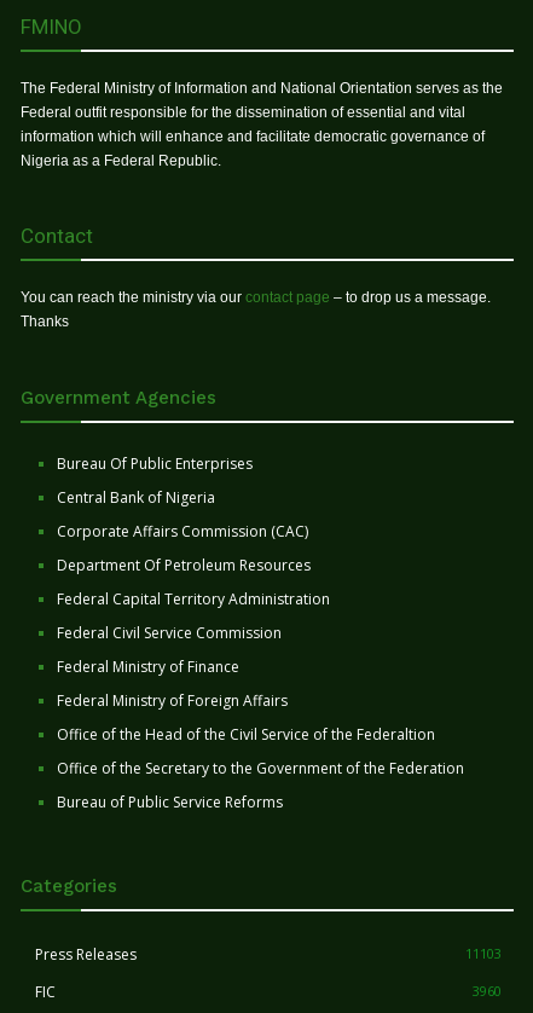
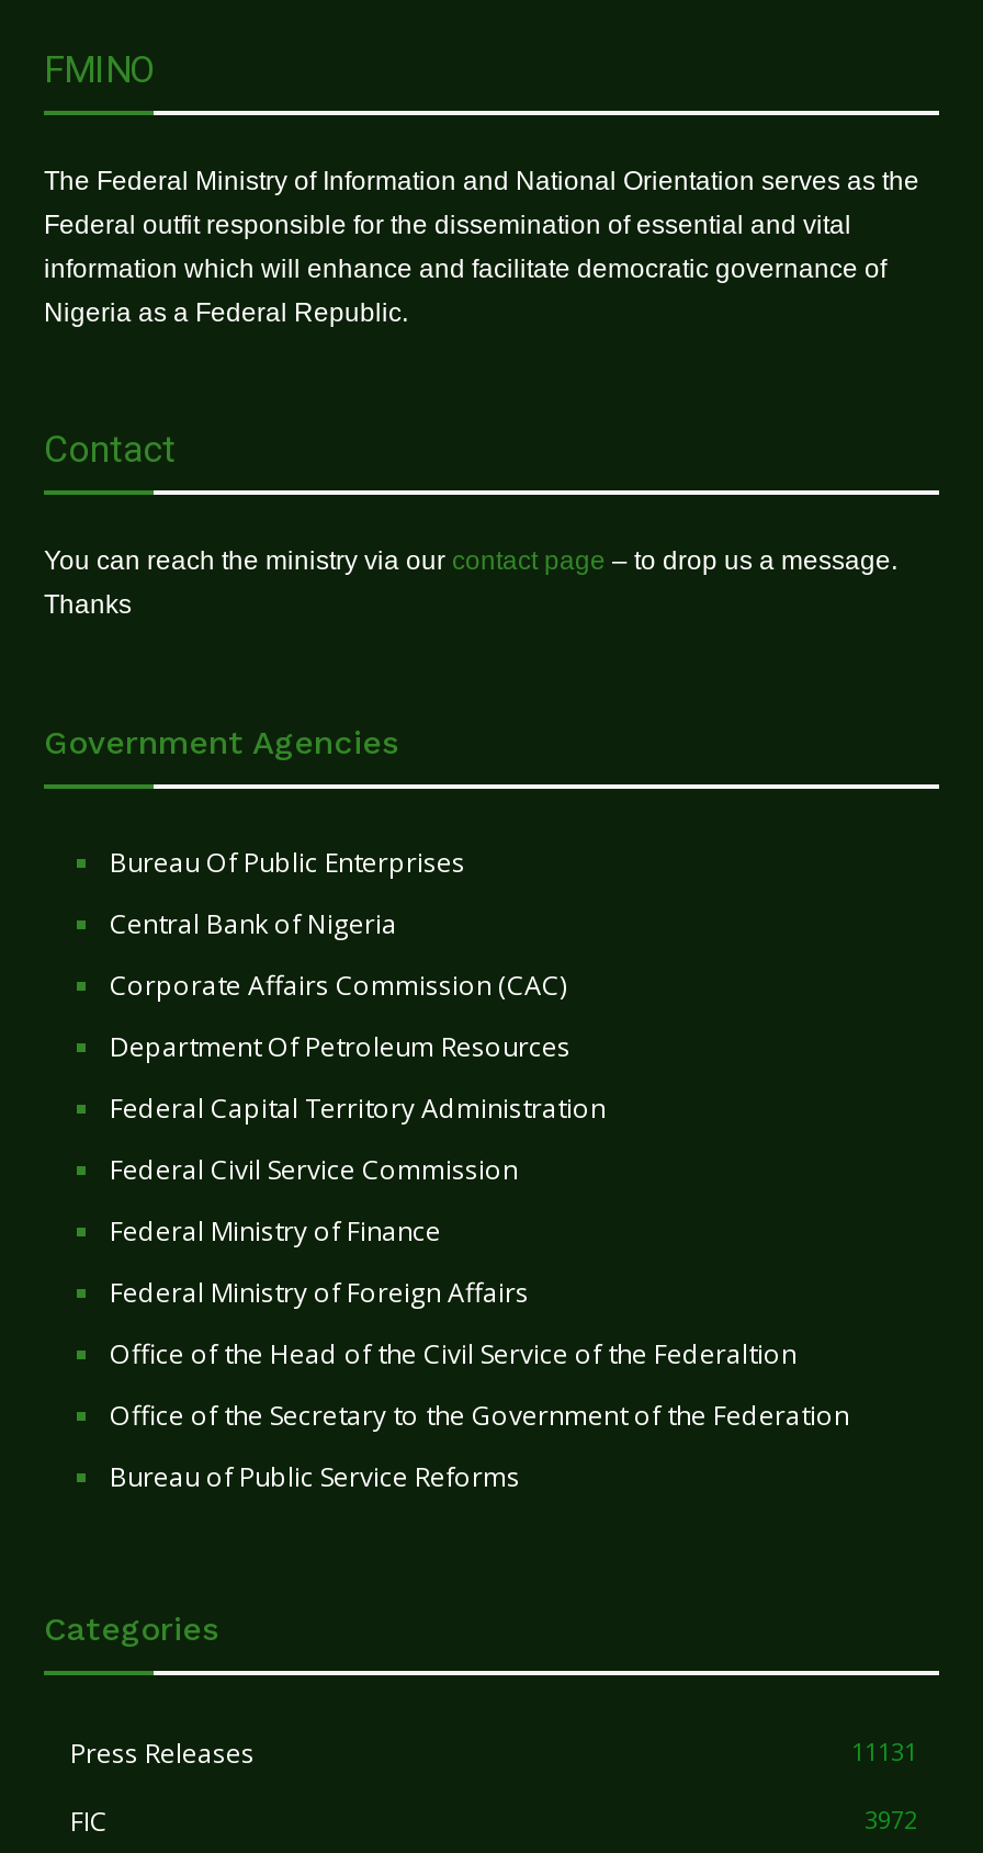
- 11103
+ 11131

- 3960
+ 3972
